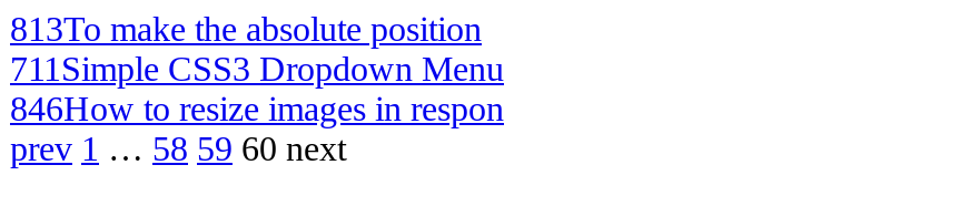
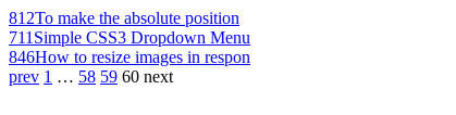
- 813To make the absolute position
+ 812To make the absolute position
